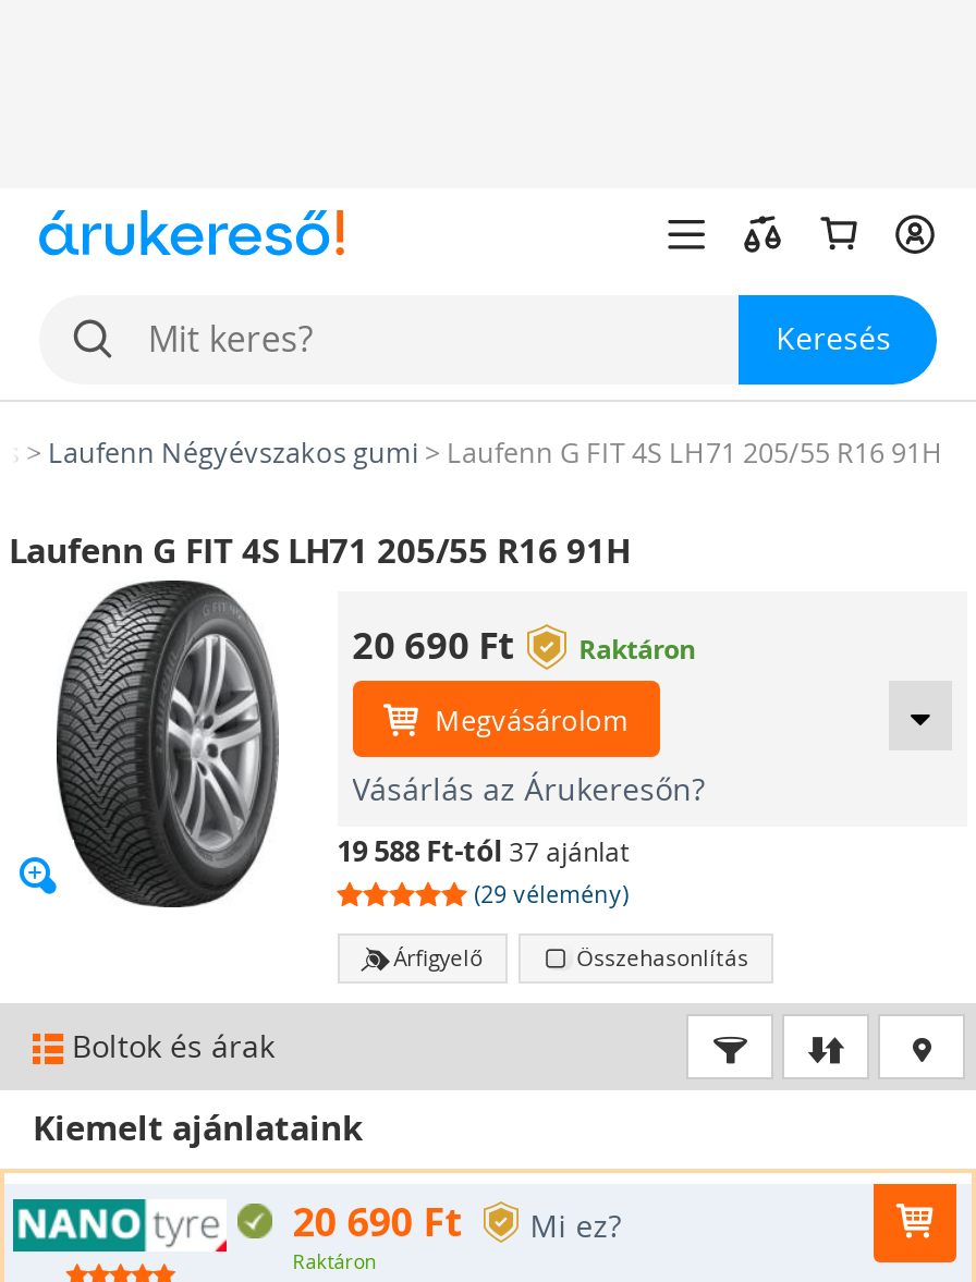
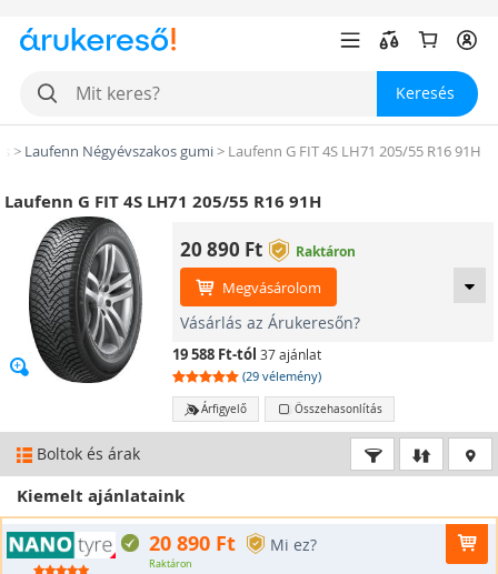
- 20 690 Ft Raktáron
+ 20 890 Ft Raktáron

- 20 690 Ft Mi ez?
+ 20 890 Ft Mi ez?
